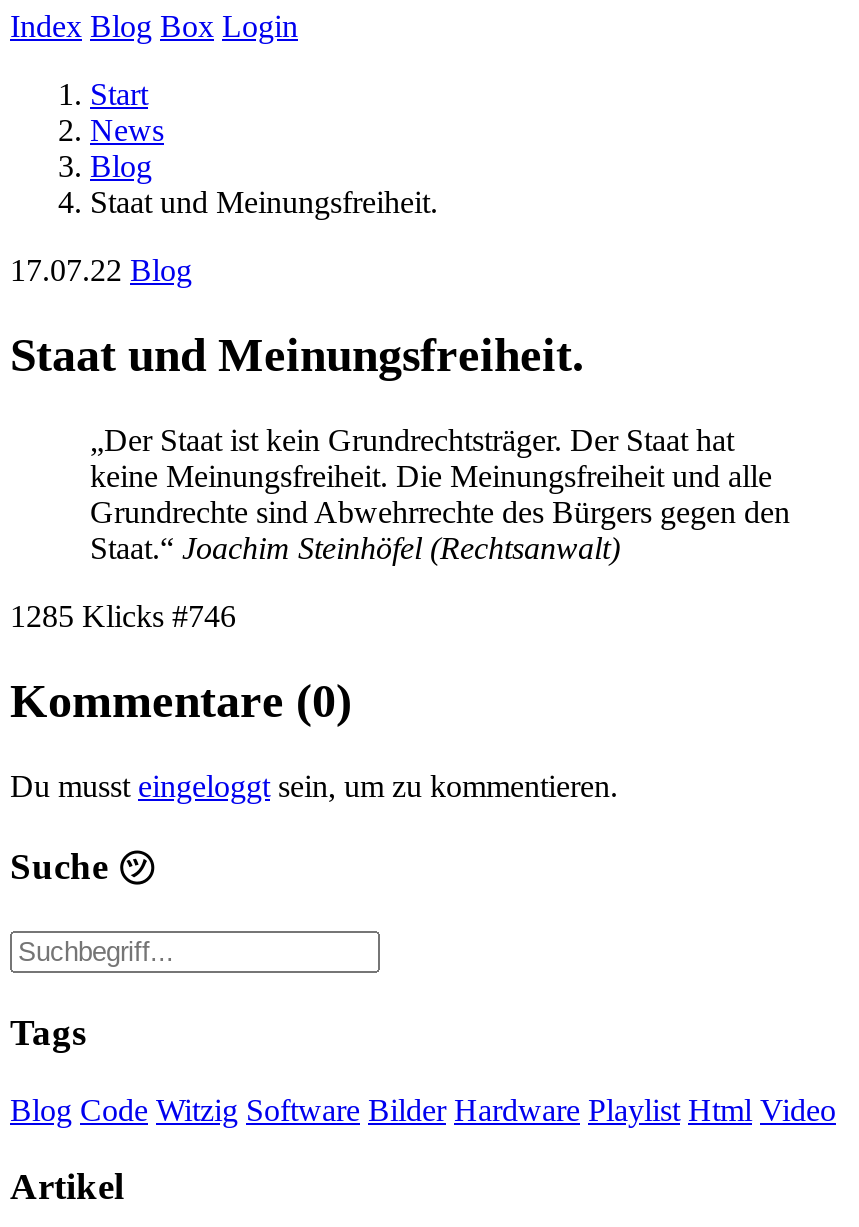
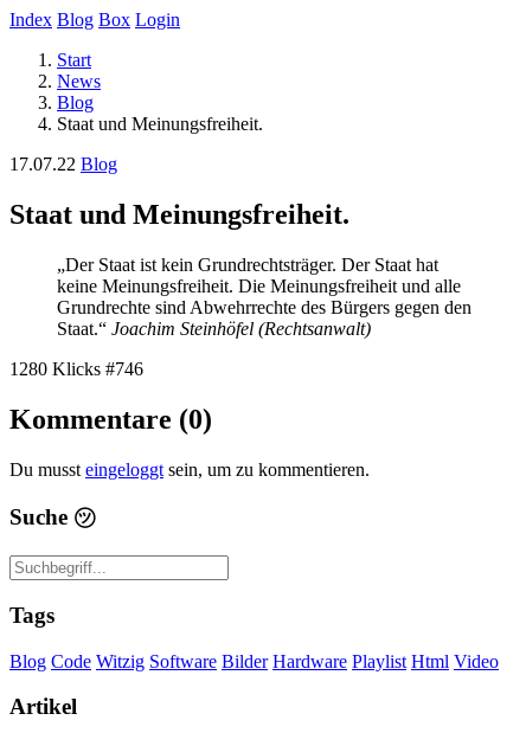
- 1285 Klicks #746
+ 1280 Klicks #746
